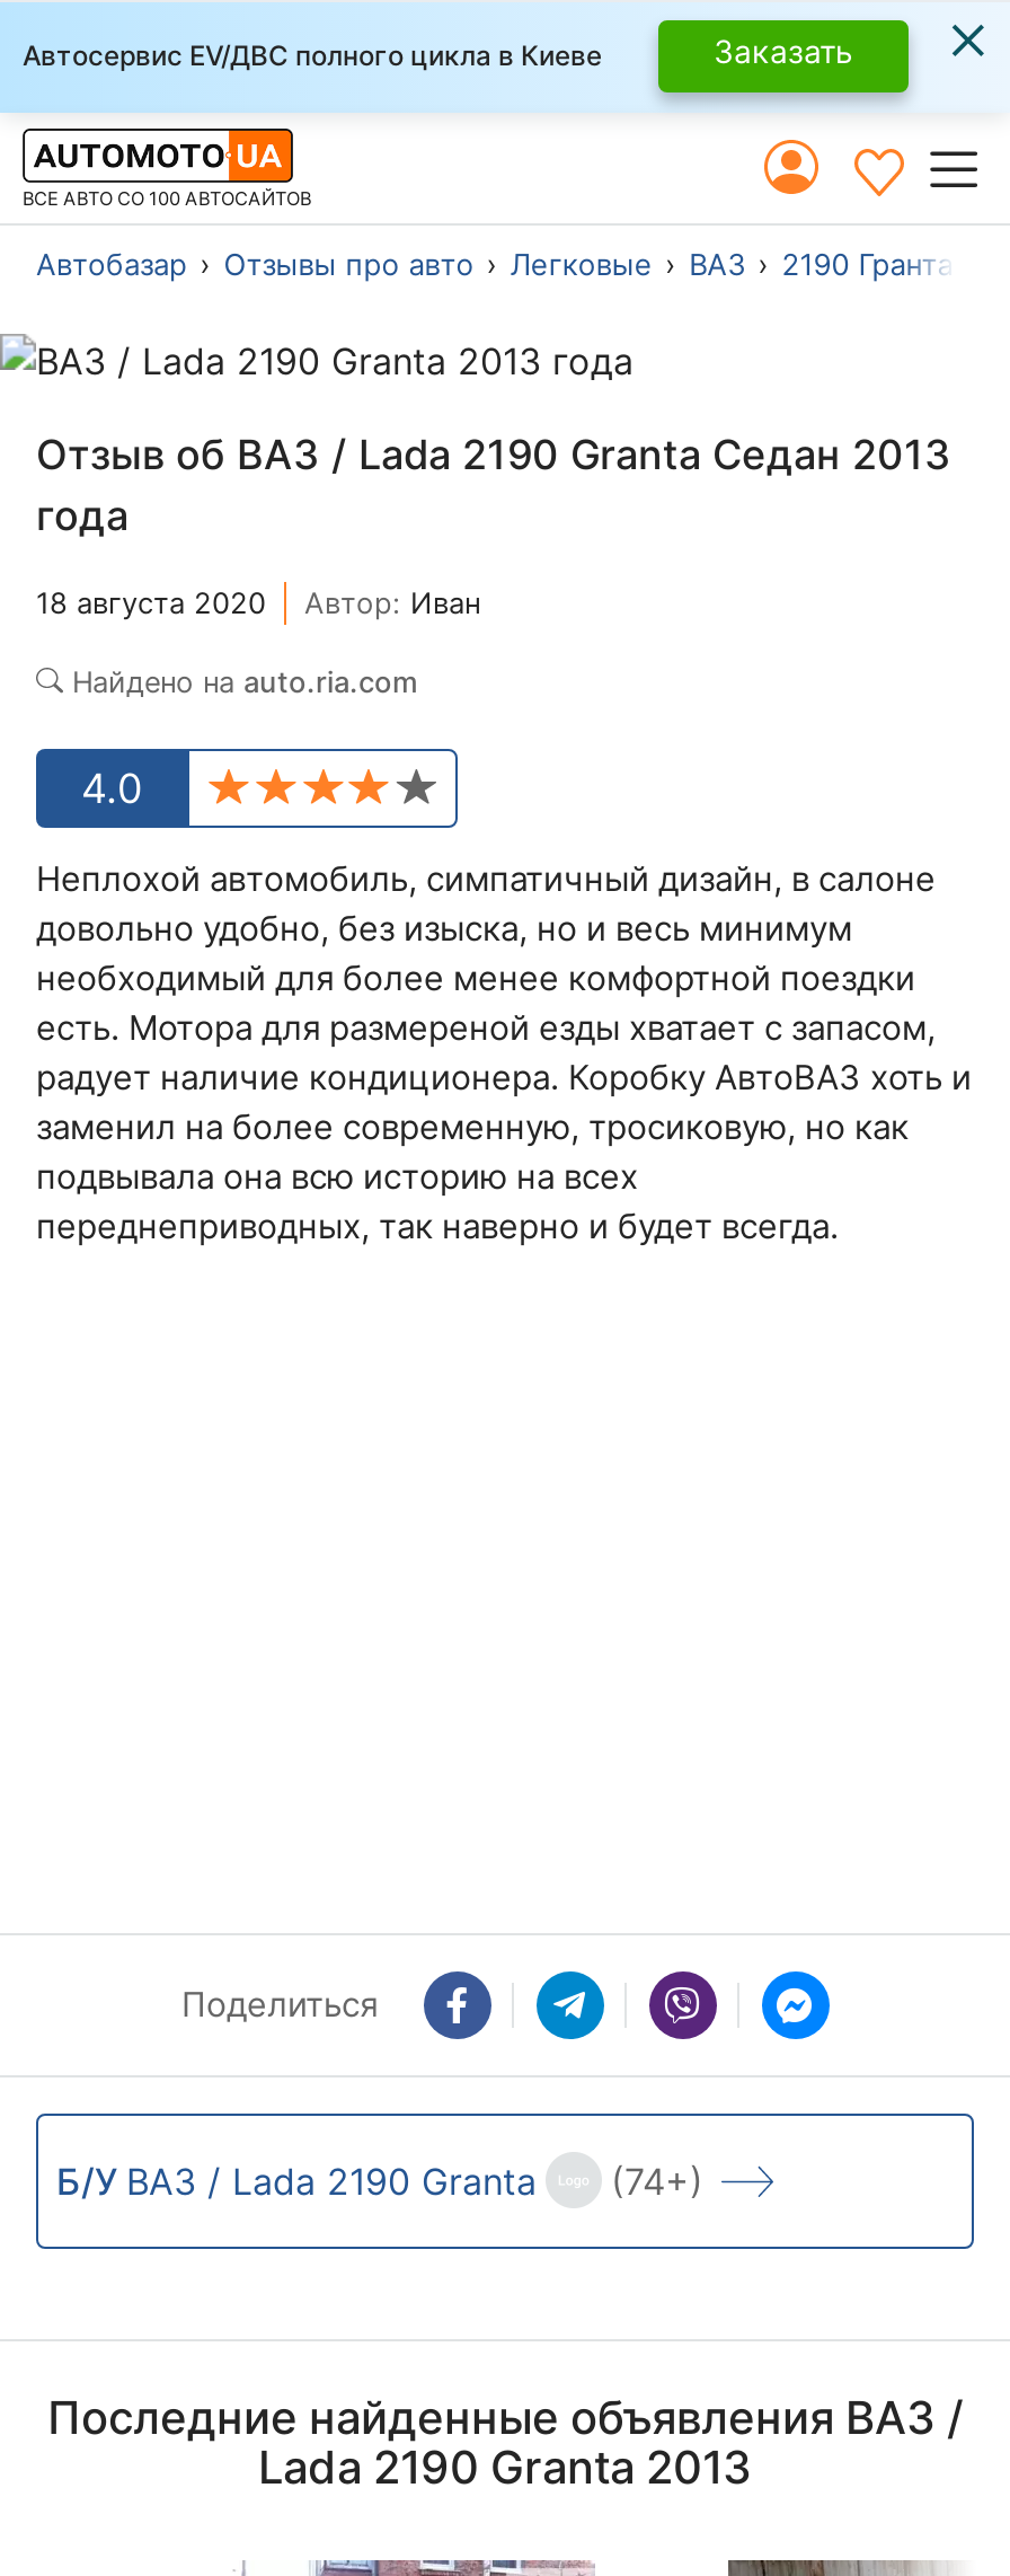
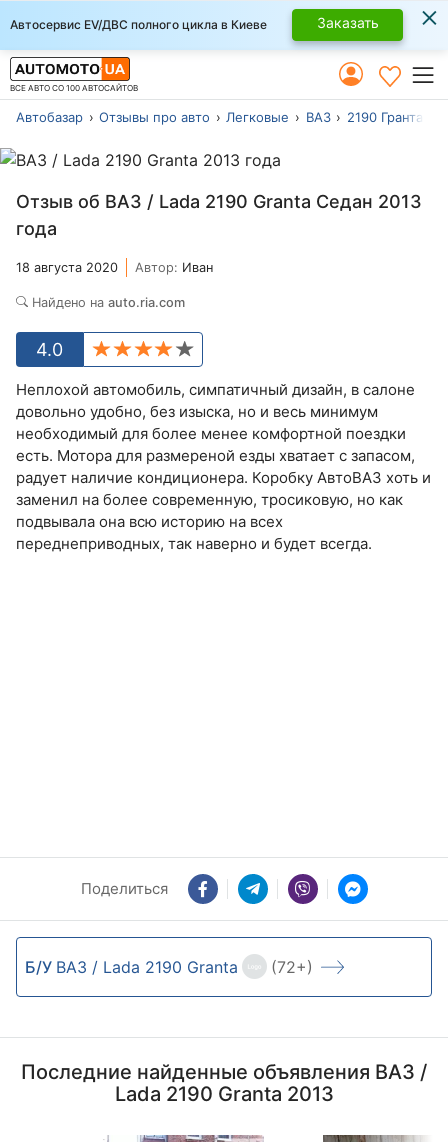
- Б/У ВАЗ / Lada 2190 Granta (74+)
+ Б/У ВАЗ / Lada 2190 Granta (72+)
